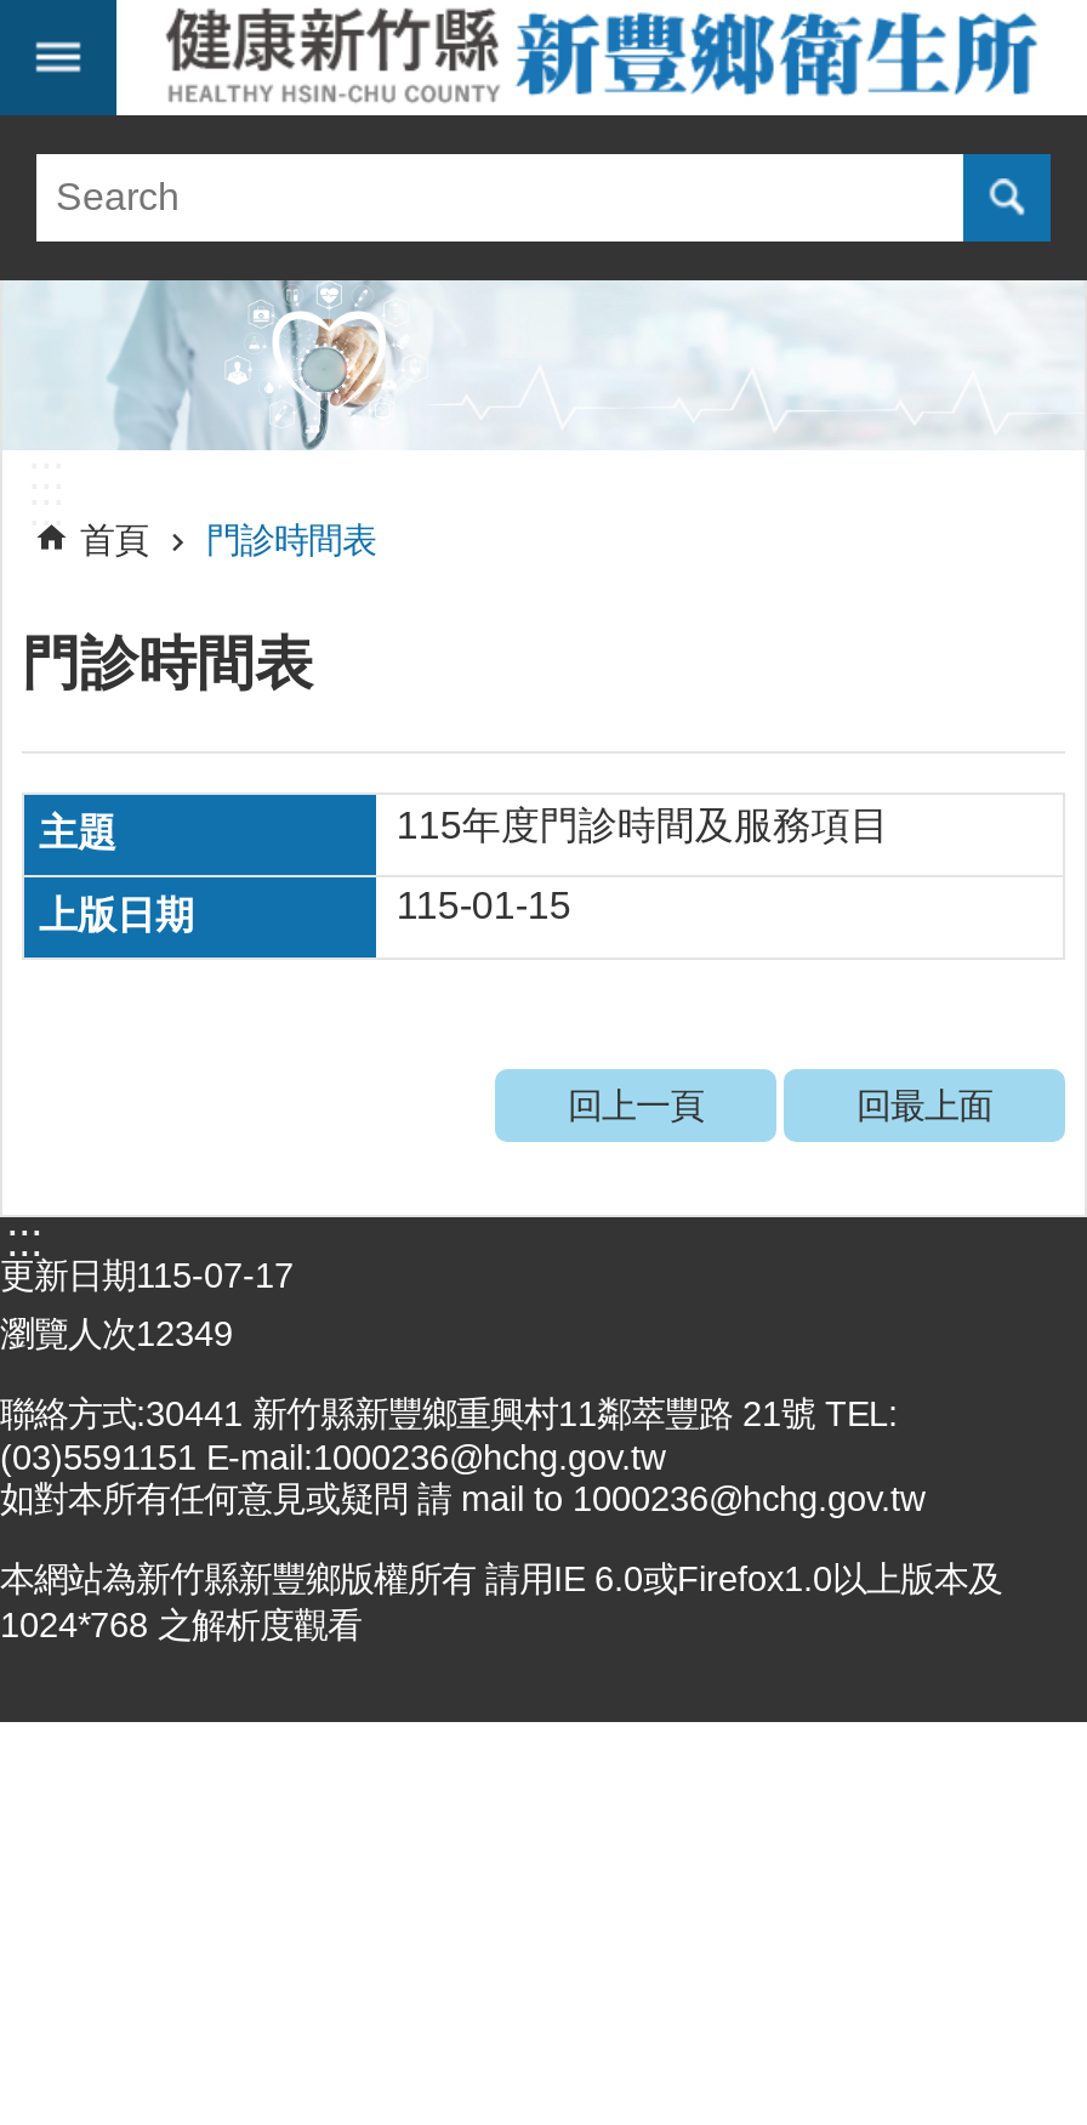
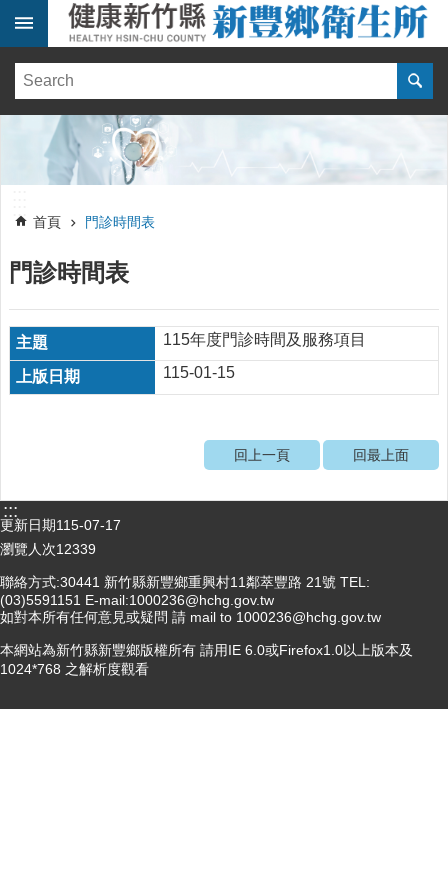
- 瀏覽人次12349
+ 瀏覽人次12339
